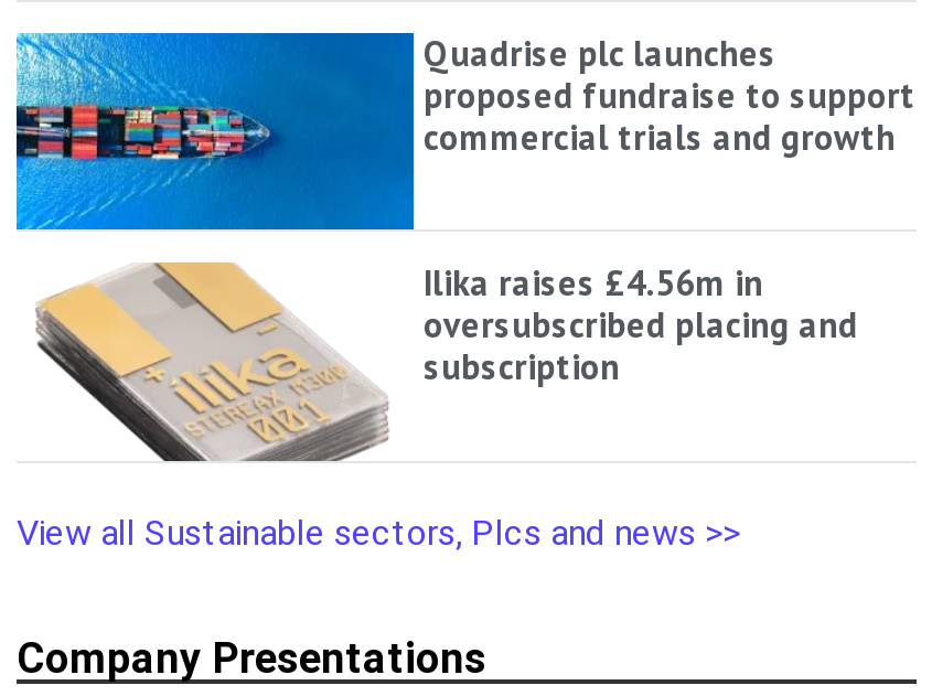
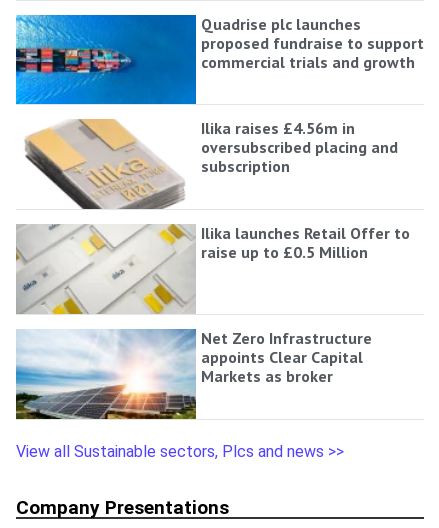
+ [image]
+ Ilika launches Retail Offer to
+ raise up to £0.5 Million

+ [image]
+ Net Zero Infrastructure
+ appoints Clear Capital
+ Markets as broker
